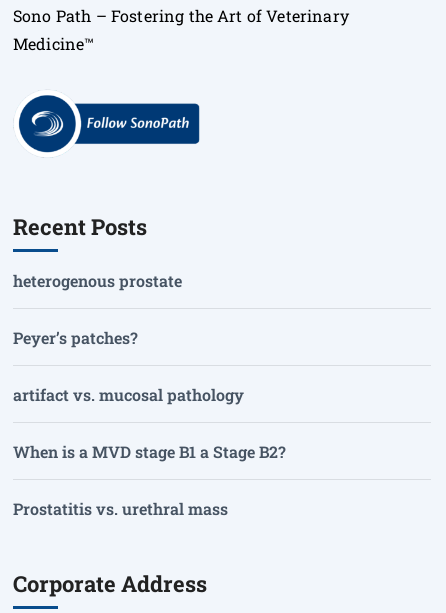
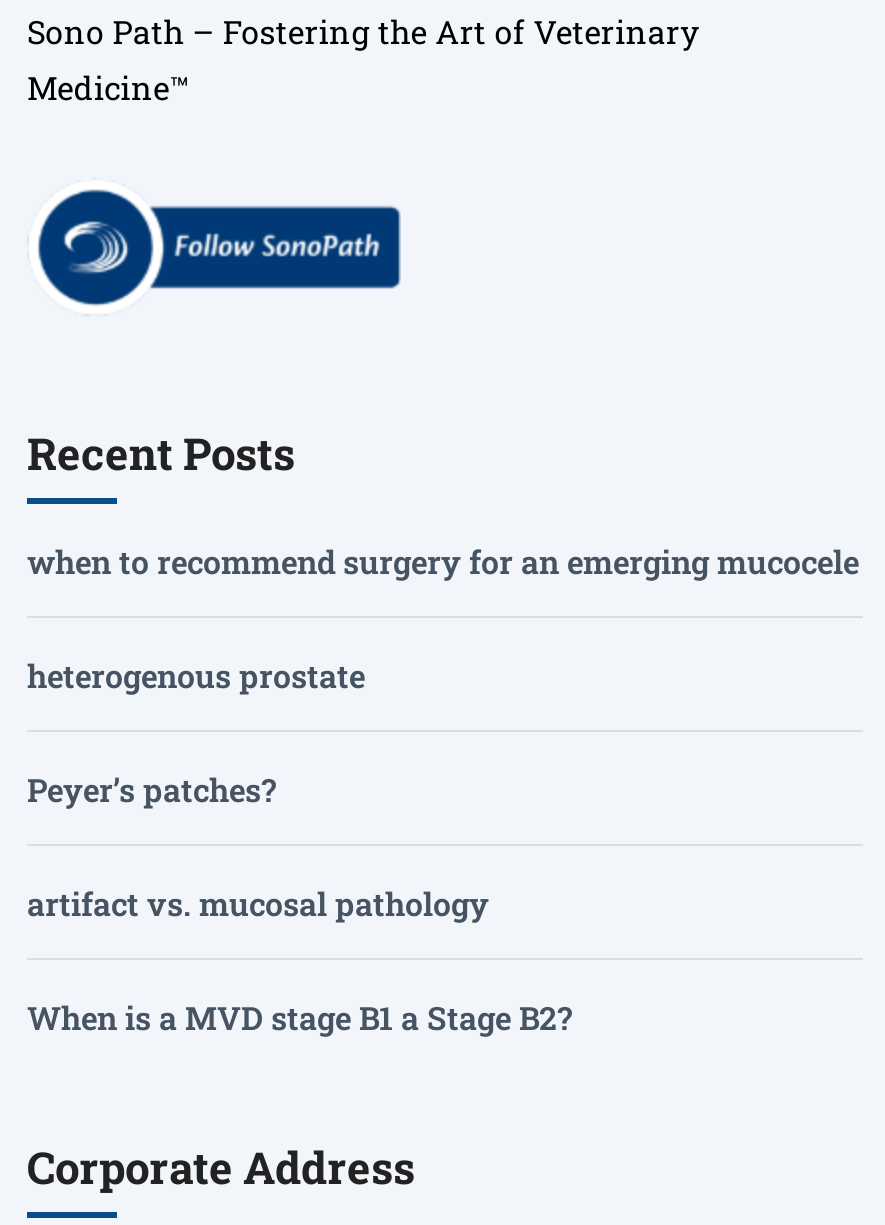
+ when to recommend surgery for an emerging mucocele

moved down: heterogenous prostate | Peyer’s patches? | artifact vs. mucosal pathology | When is a MVD stage B1 a Stage B2?

- Prostatitis vs. urethral mass
